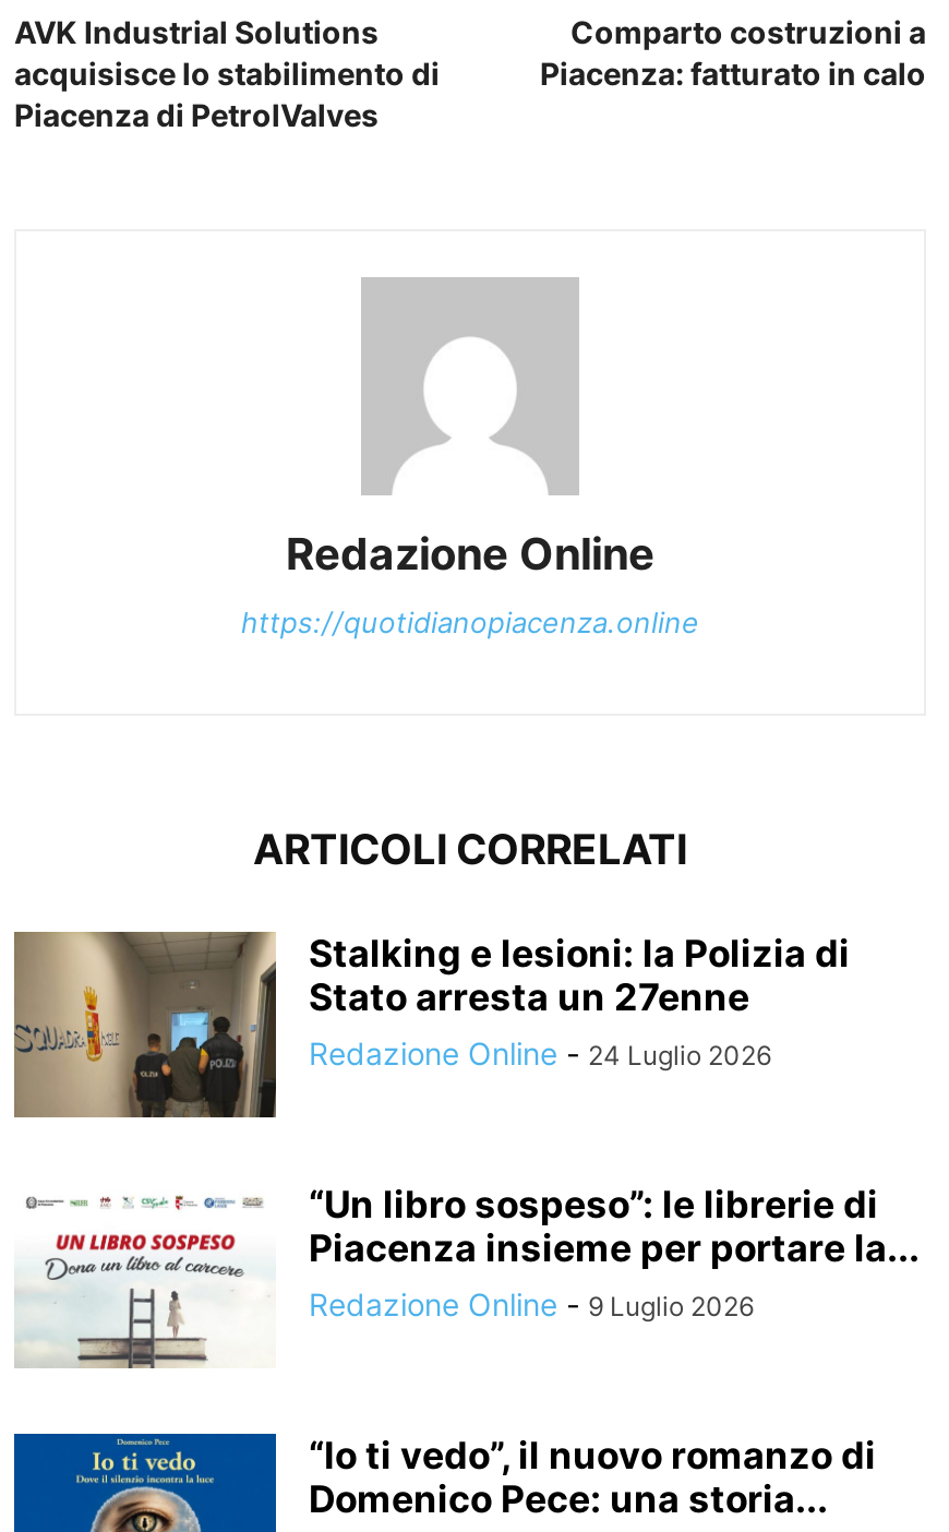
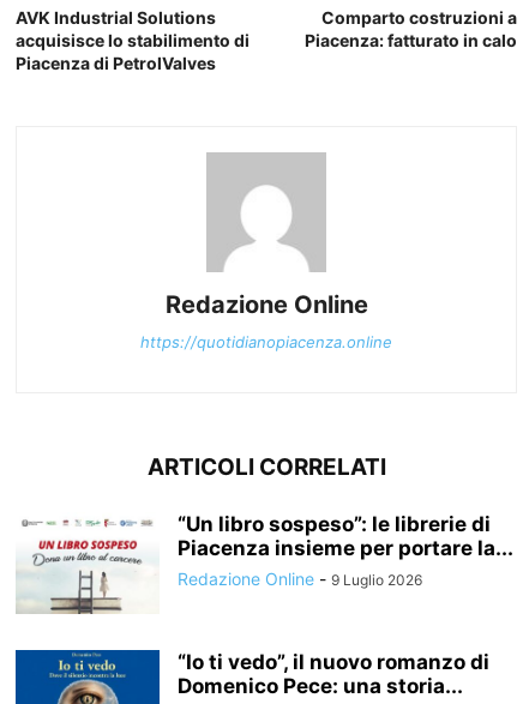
- [image]
- Stalking e lesioni: la Polizia di
- Stato arresta un 27enne
- Redazione Online - 24 Luglio 2026
